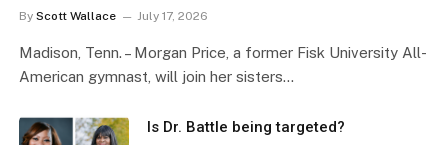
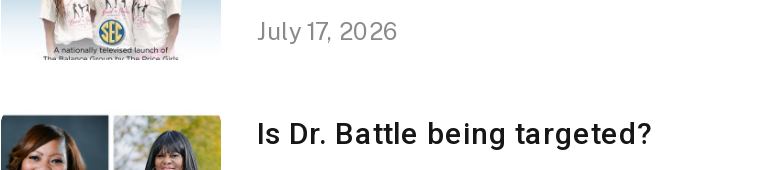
- By Scott Wallace

- Madison, Tenn. – Morgan Price, a former Fisk University All-
- American gymnast, will join her sisters…
